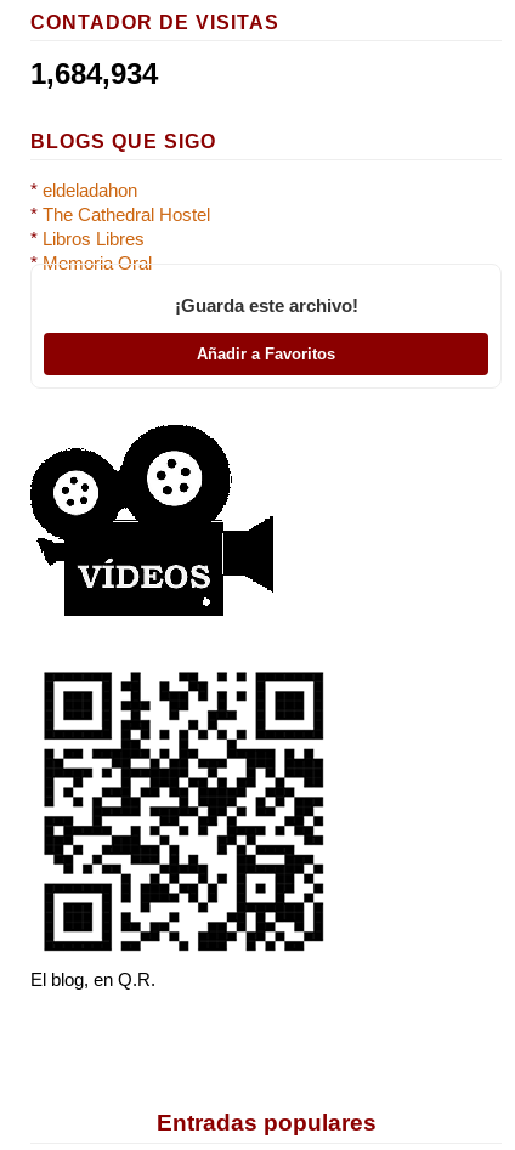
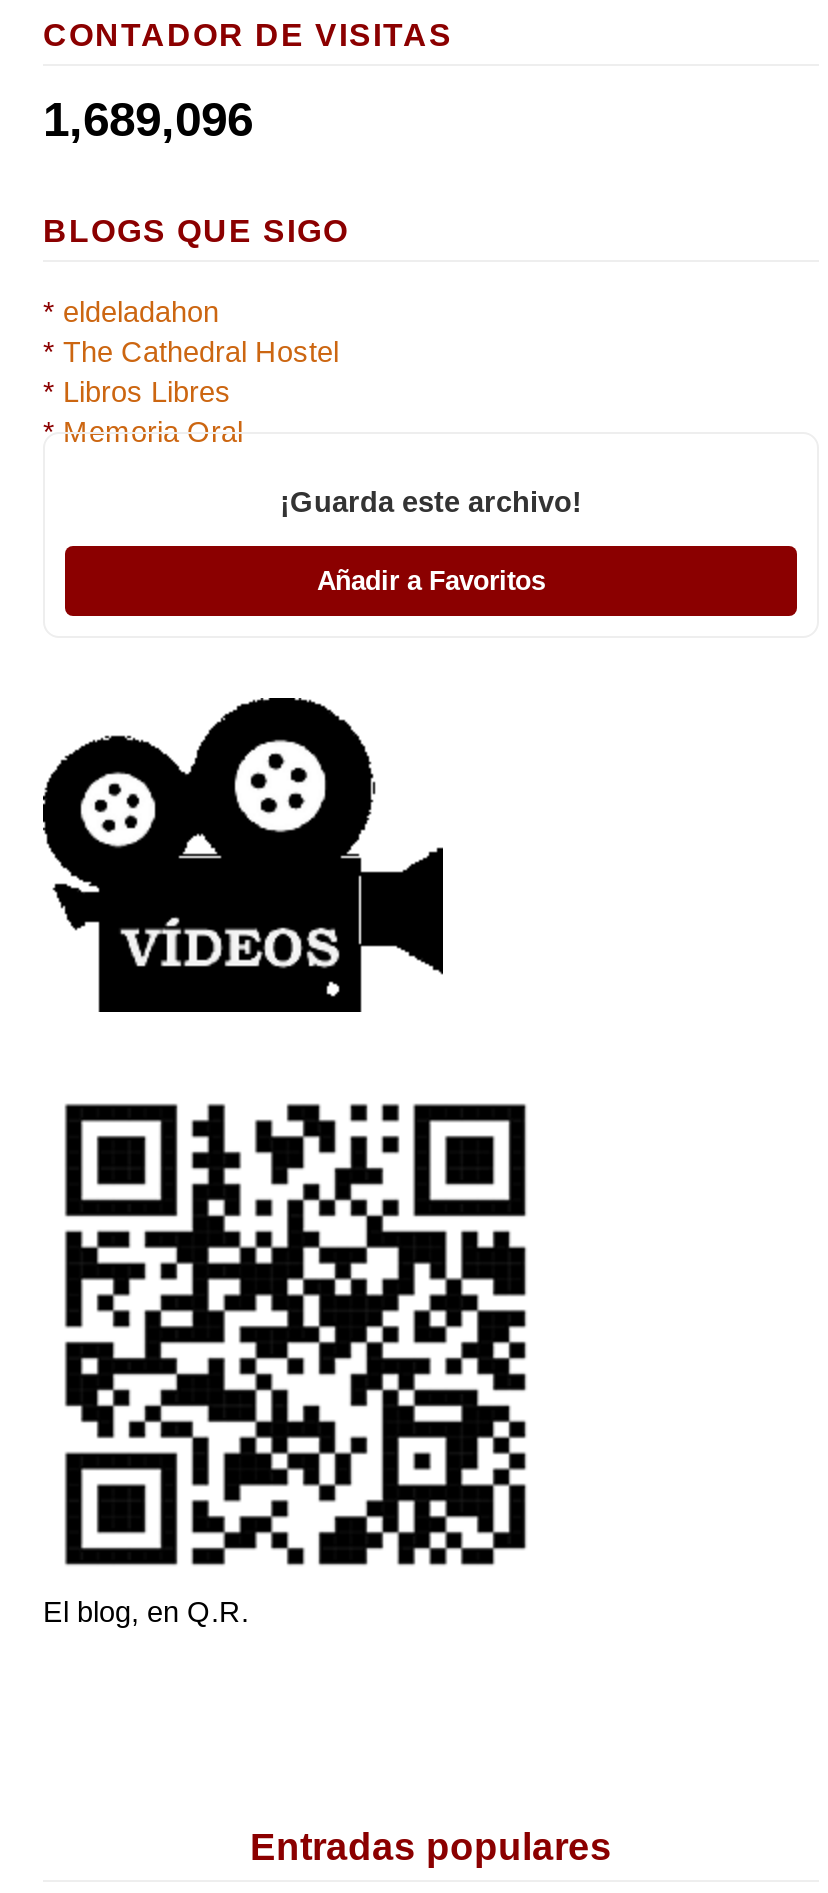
- 1,684,934
+ 1,689,096
